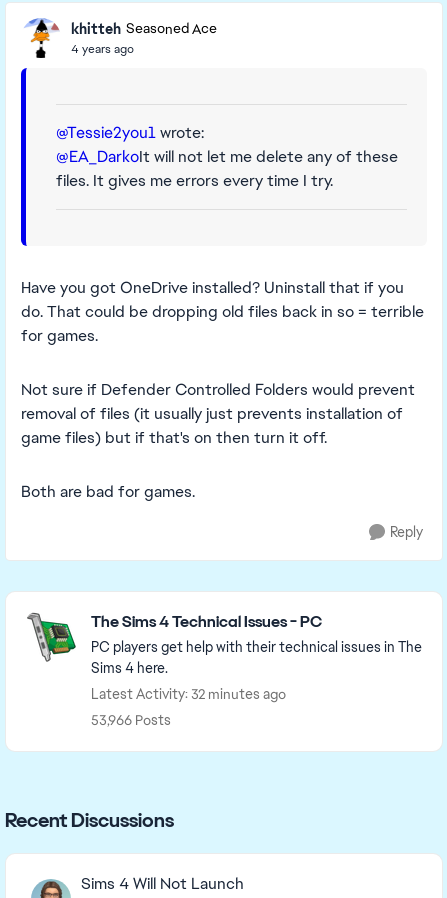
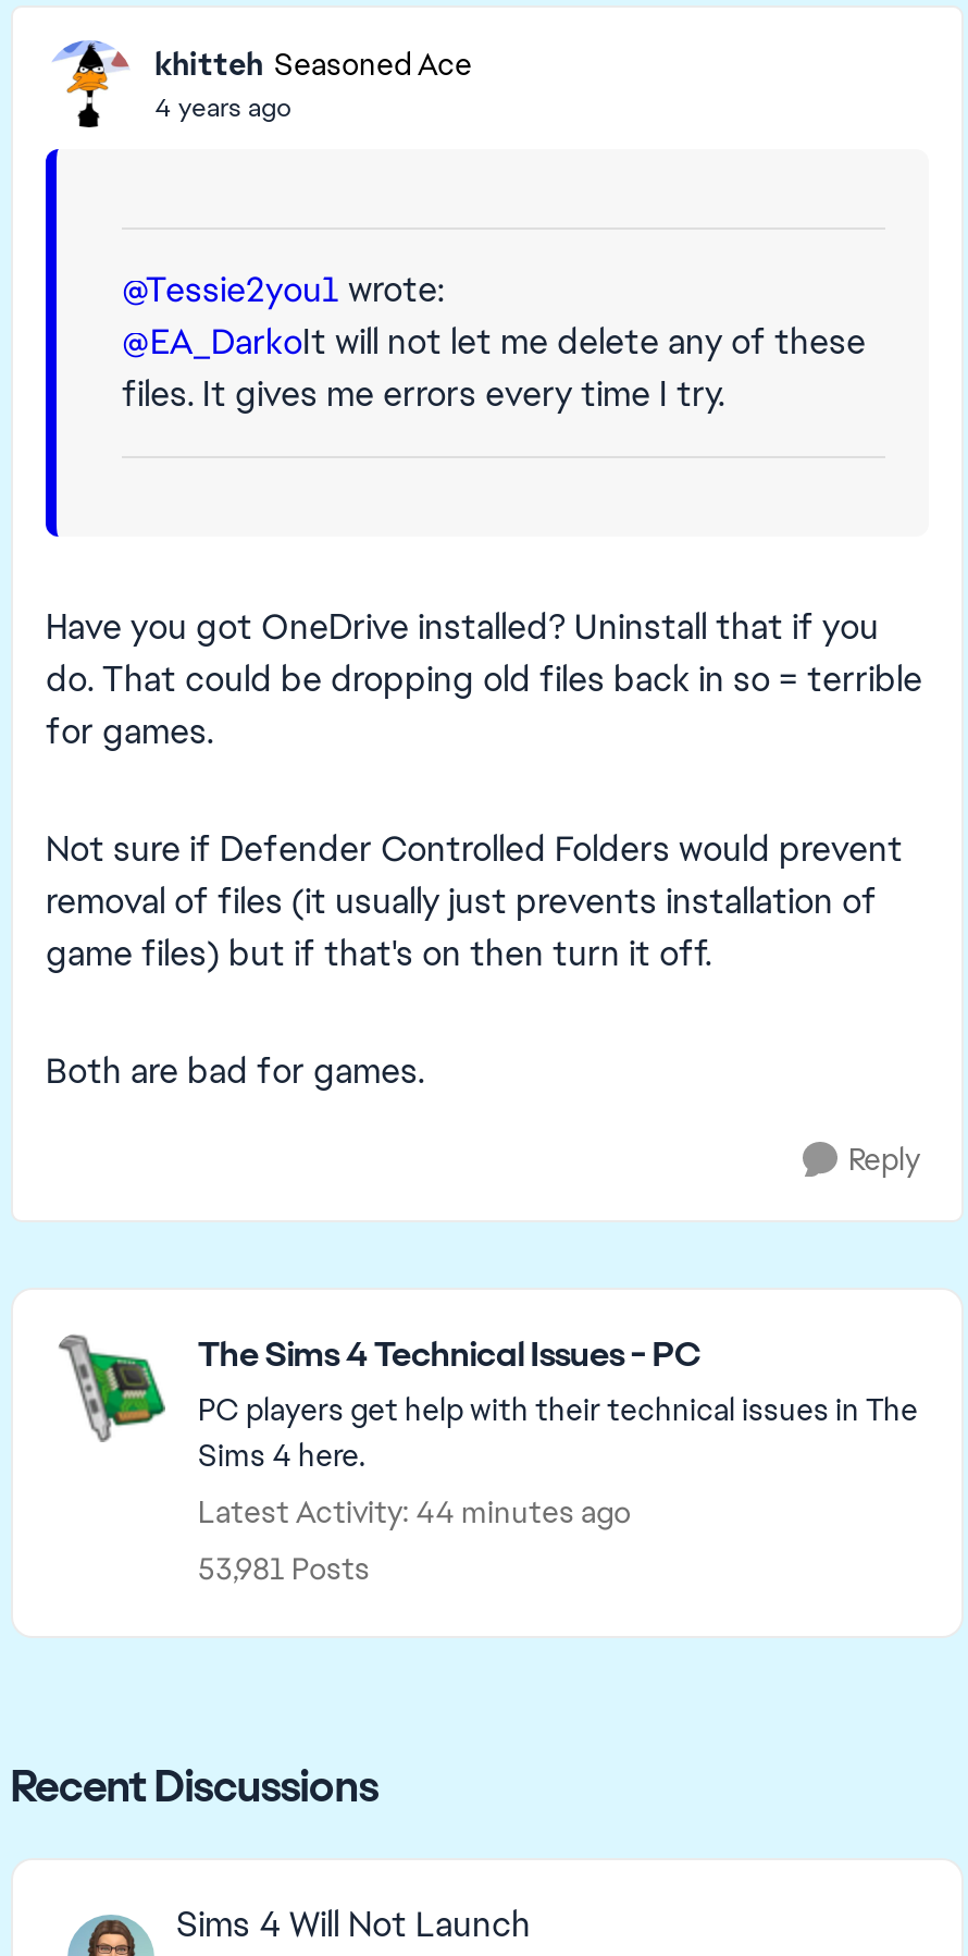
- Latest Activity: 32 minutes ago
+ Latest Activity: 44 minutes ago

- 53,966 Posts
+ 53,981 Posts
